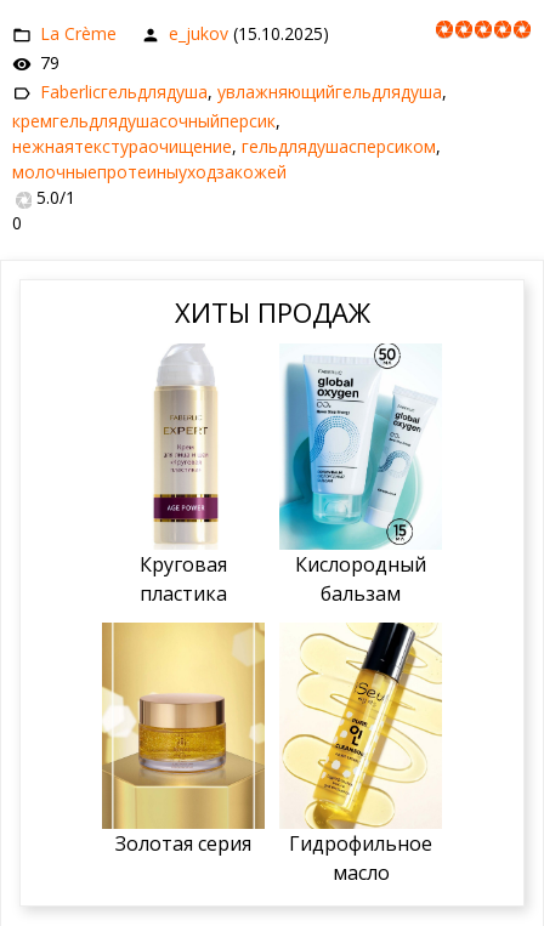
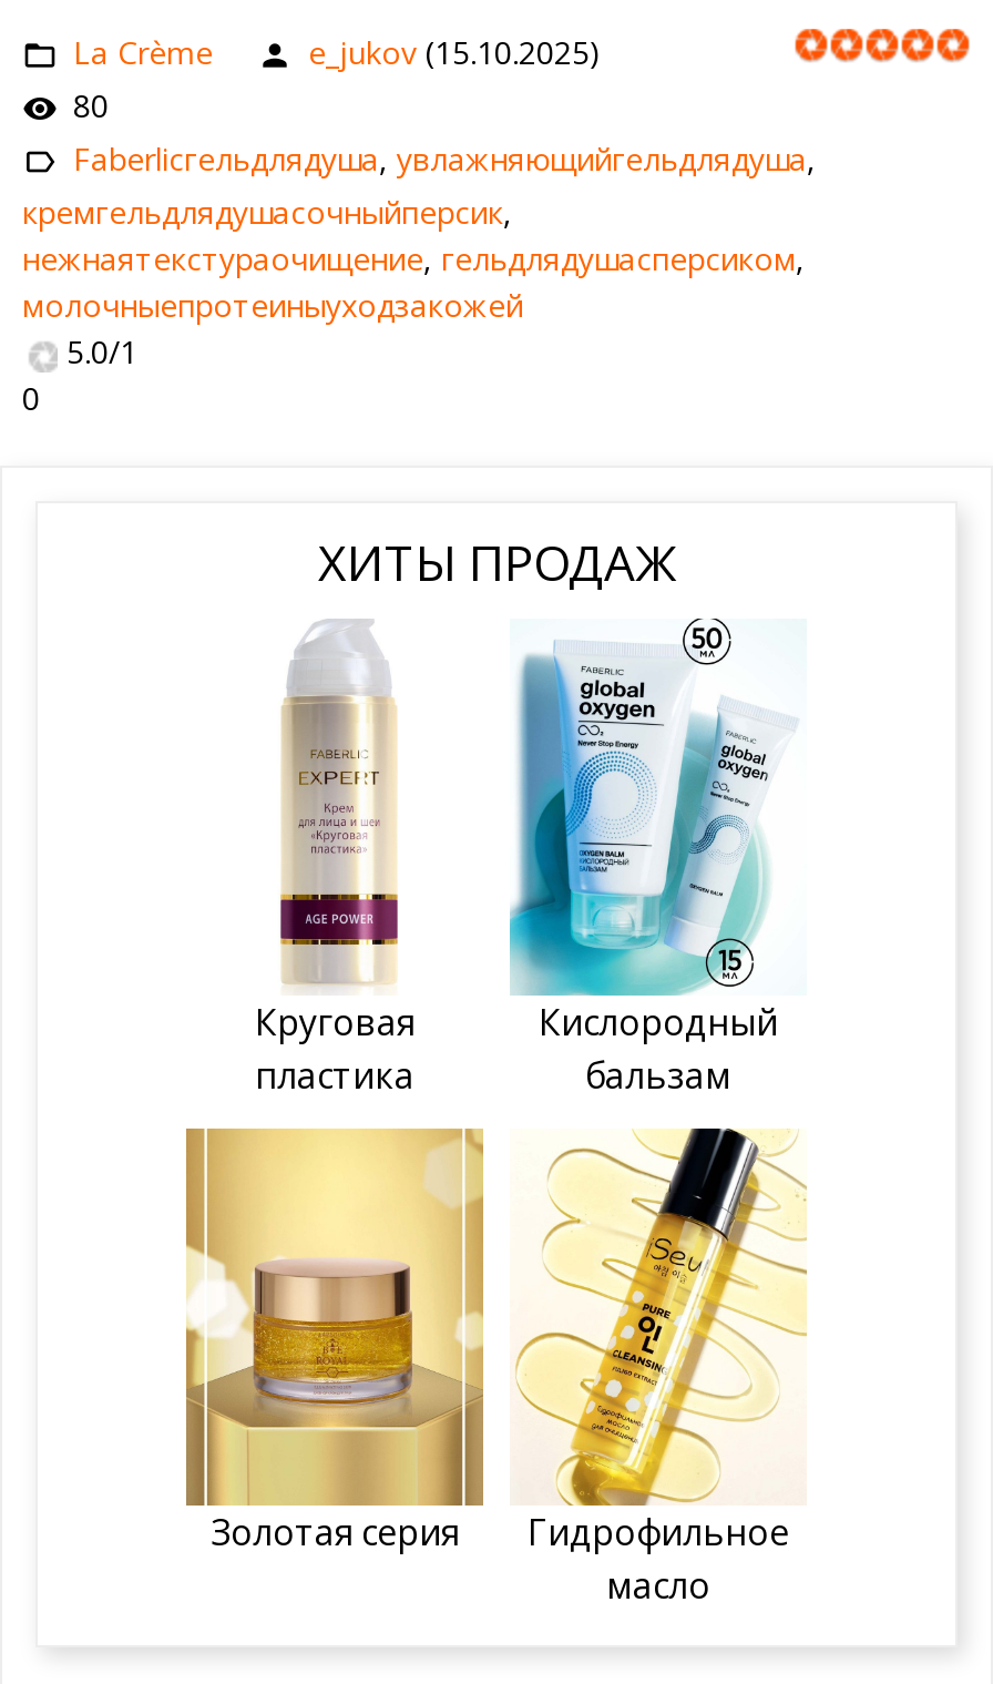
- 79
+ 80
